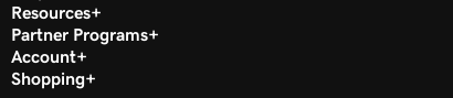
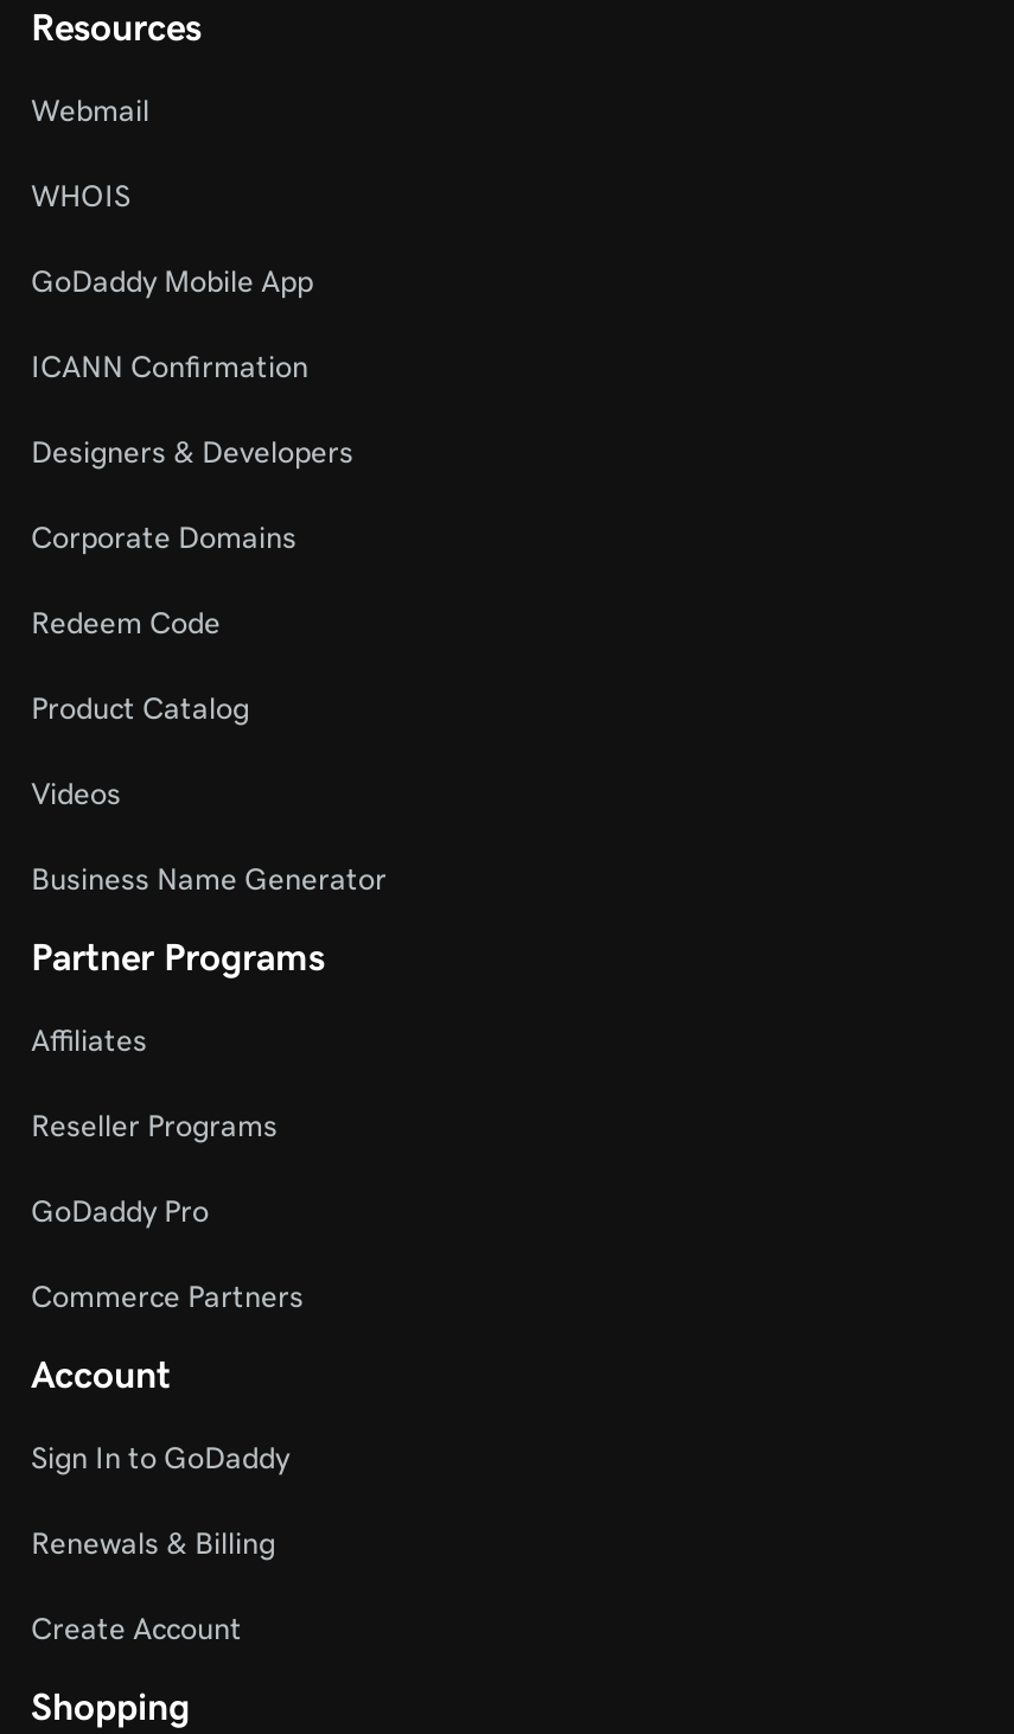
+ Webmail
+ WHOIS
+ GoDaddy Mobile App
+ ICANN Confirmation
+ Designers & Developers
+ Corporate Domains
+ Redeem Code
+ Product Catalog
+ Videos
+ Business Name Generator

+ Affiliates
+ Reseller Programs
+ GoDaddy Pro
+ Commerce Partners

+ Sign In to GoDaddy
+ Renewals & Billing
+ Create Account
